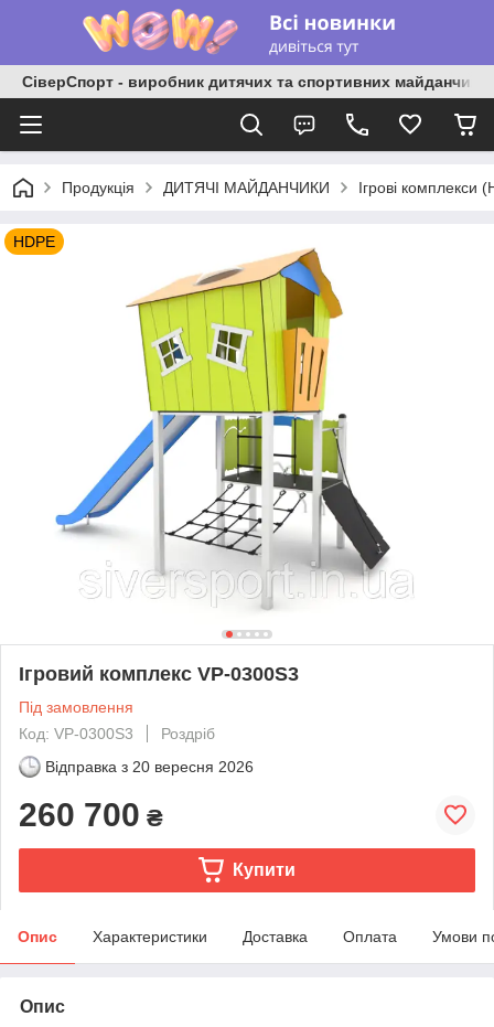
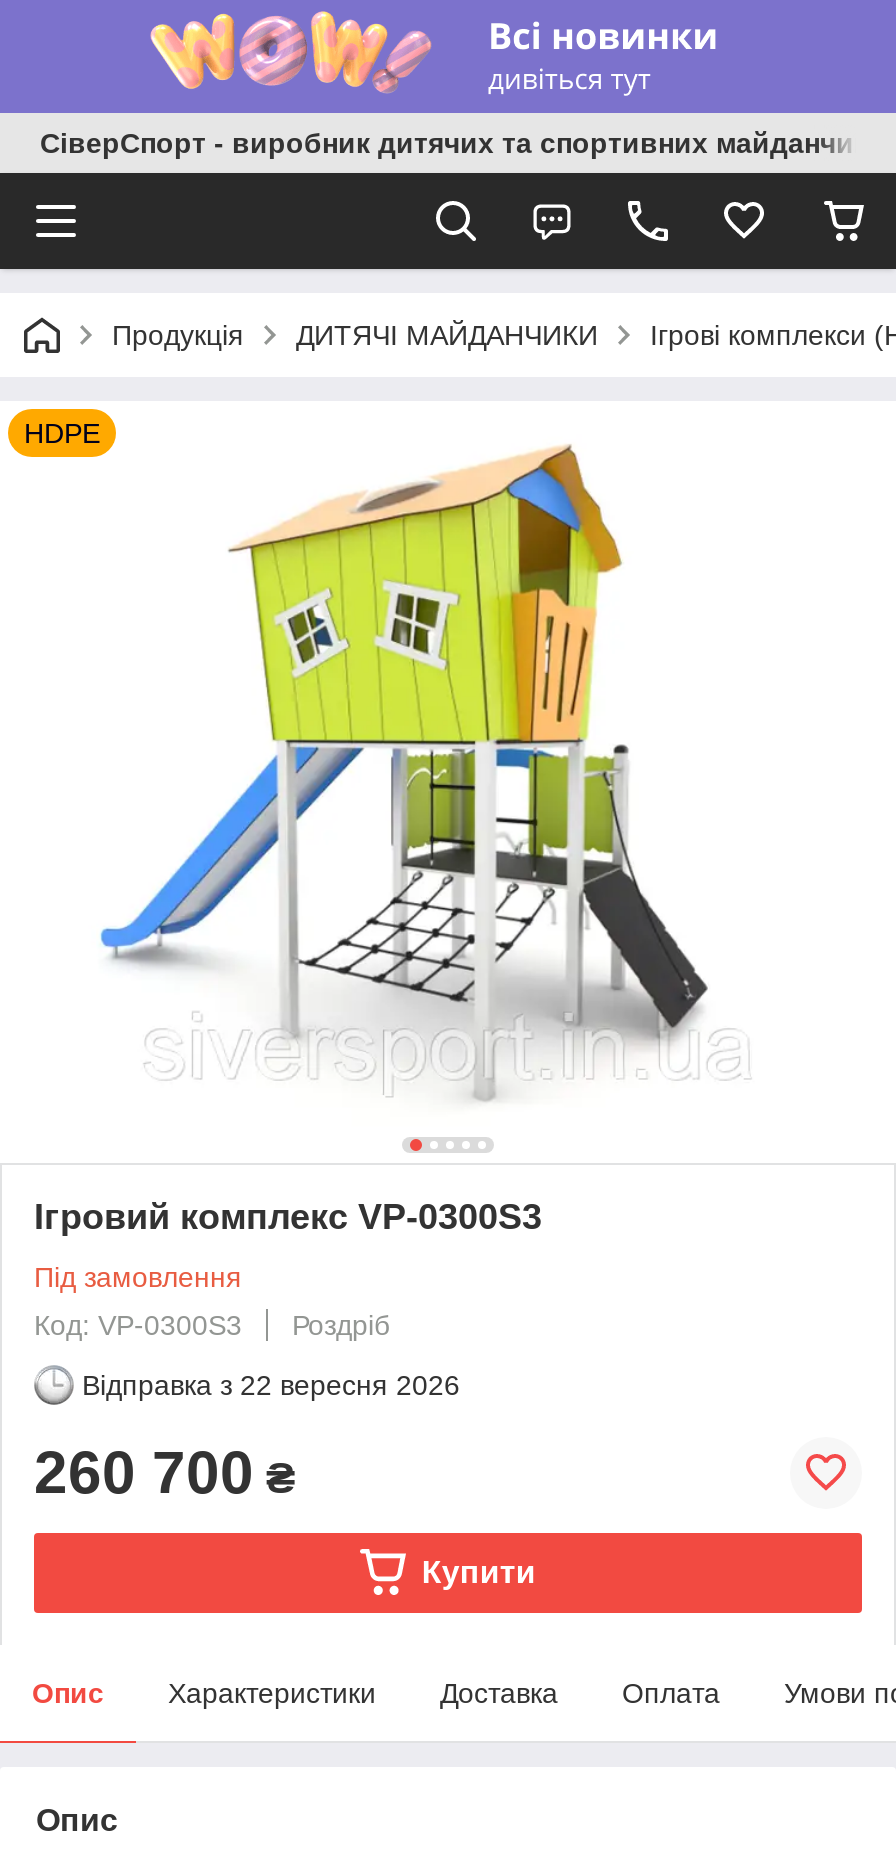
- Відправка з 20 вересня 2026
+ Відправка з 22 вересня 2026
